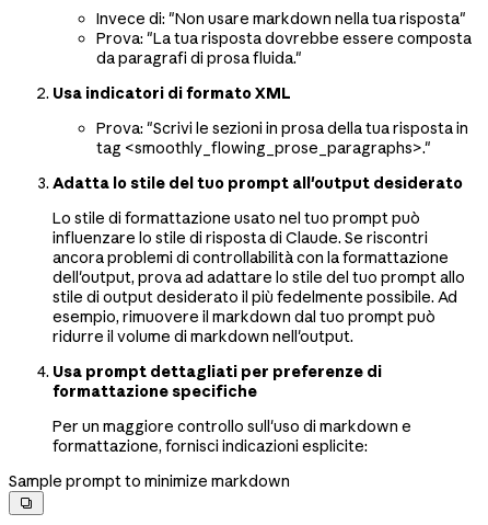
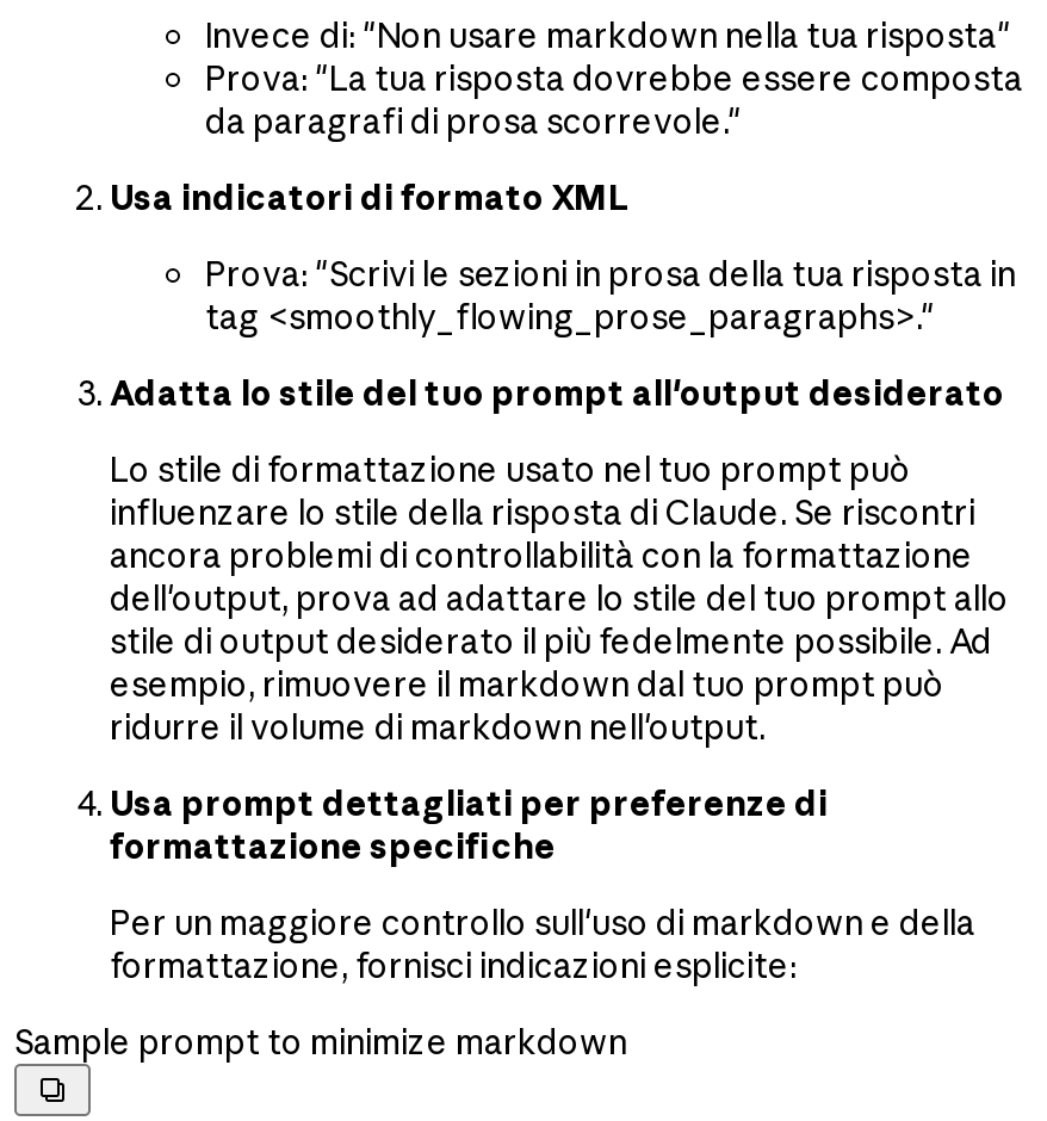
- da paragrafi di prosa fluida."
+ da paragrafi di prosa scorrevole."

- influenzare lo stile di risposta di Claude. Se riscontri
+ influenzare lo stile della risposta di Claude. Se riscontri

- Per un maggiore controllo sull'uso di markdown e
+ Per un maggiore controllo sull'uso di markdown e della
